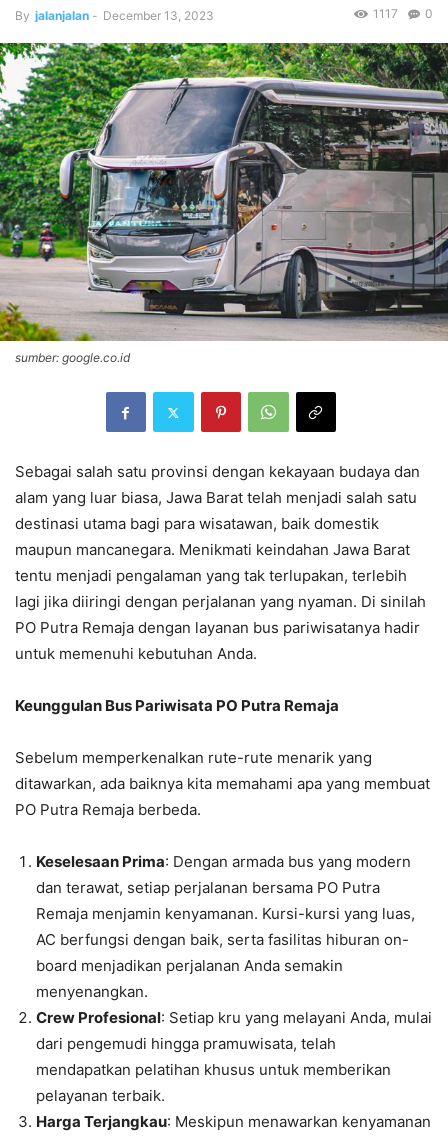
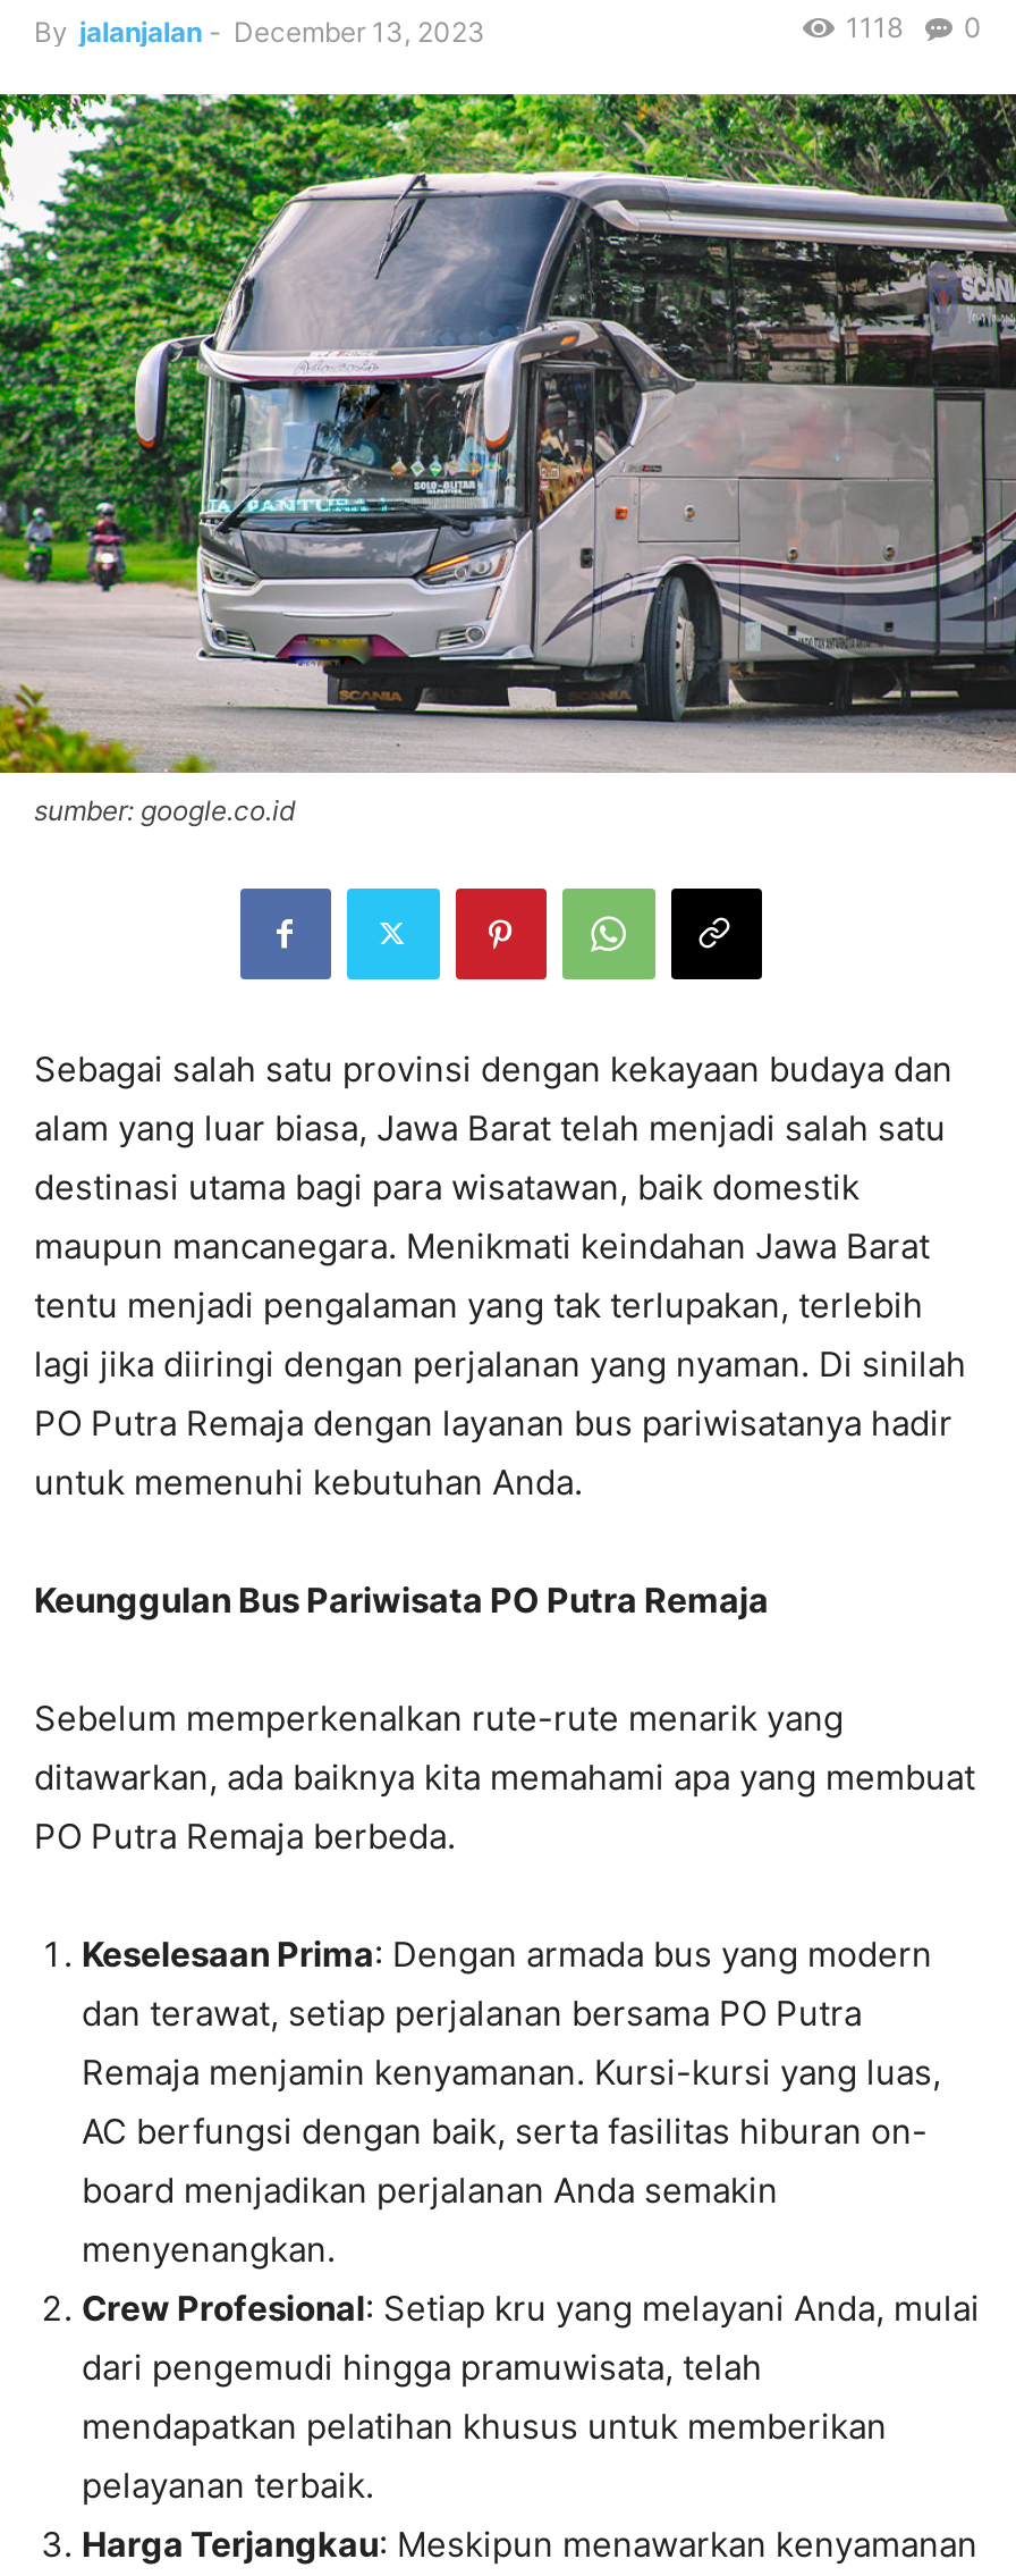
- 1117 0
+ 1118 0
